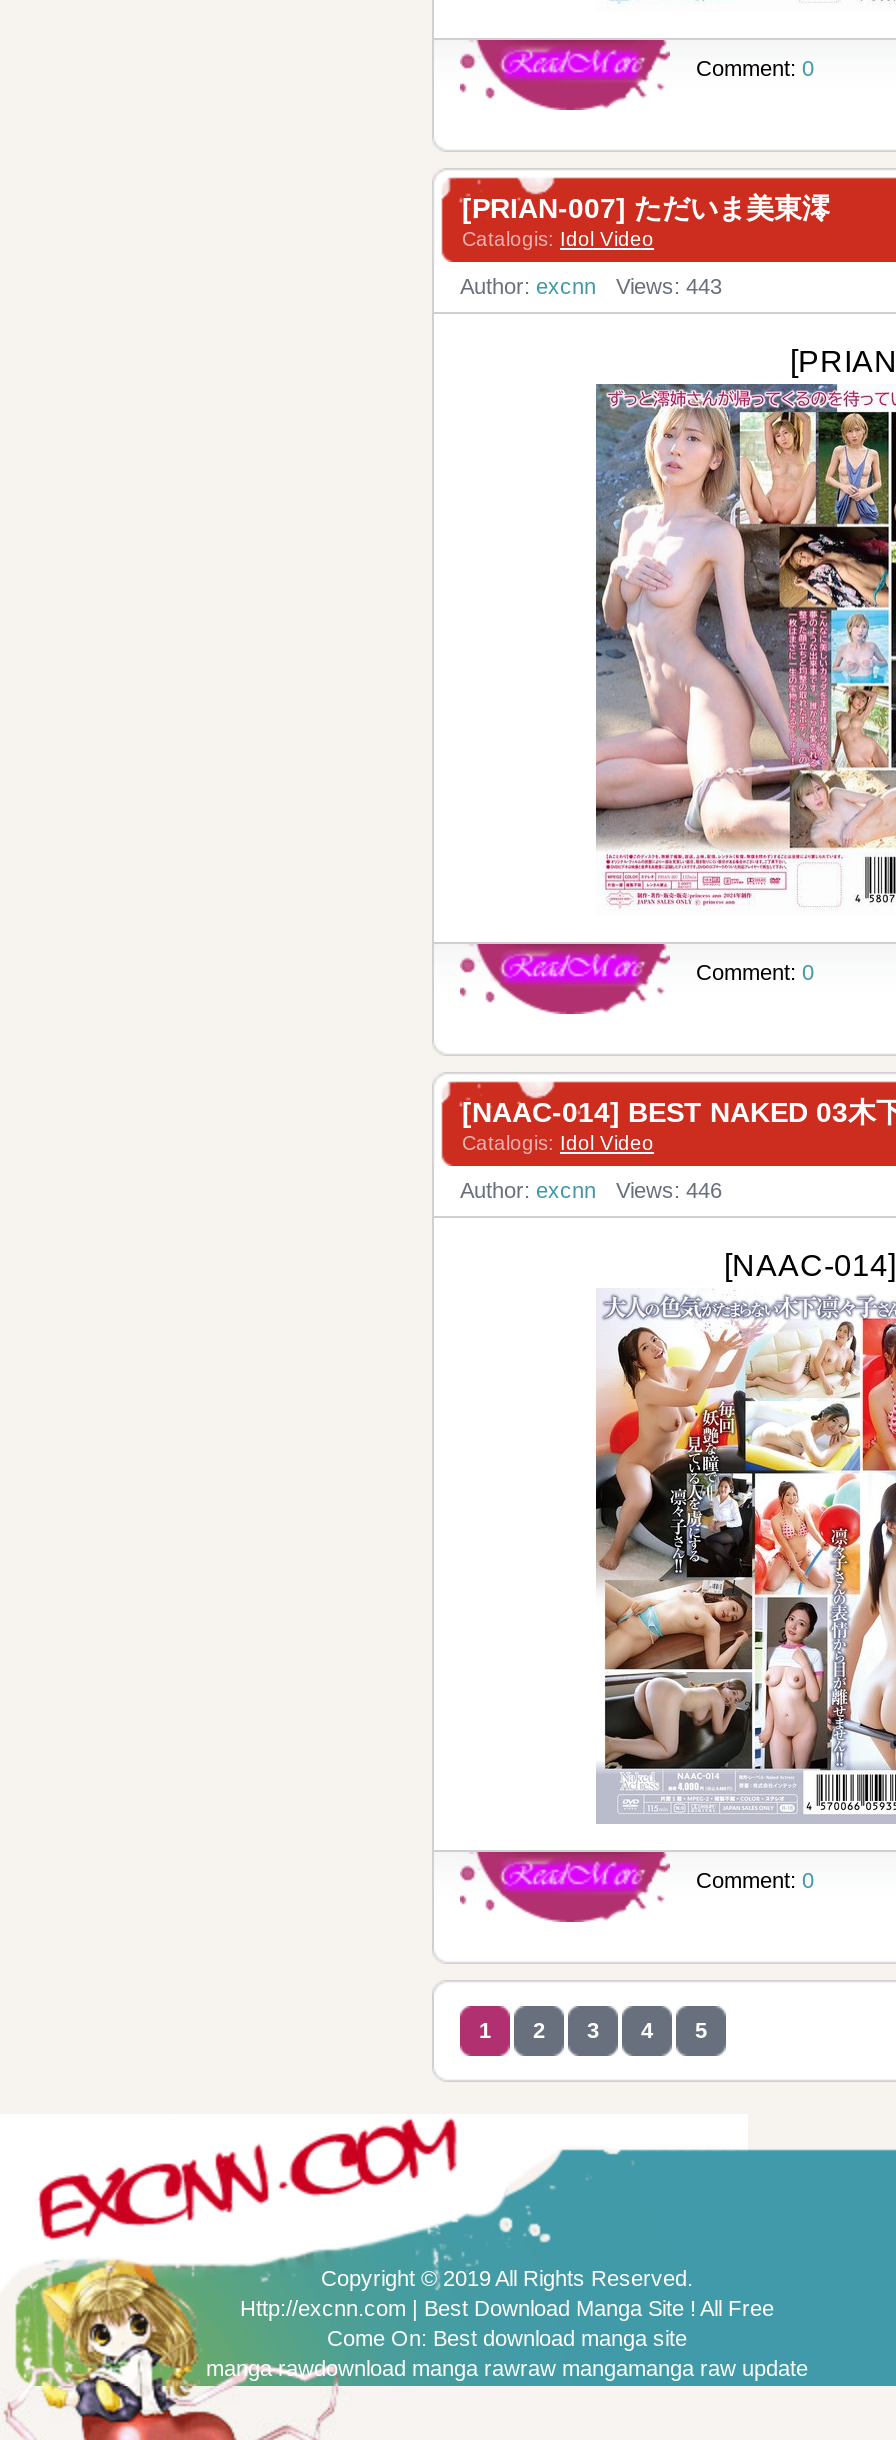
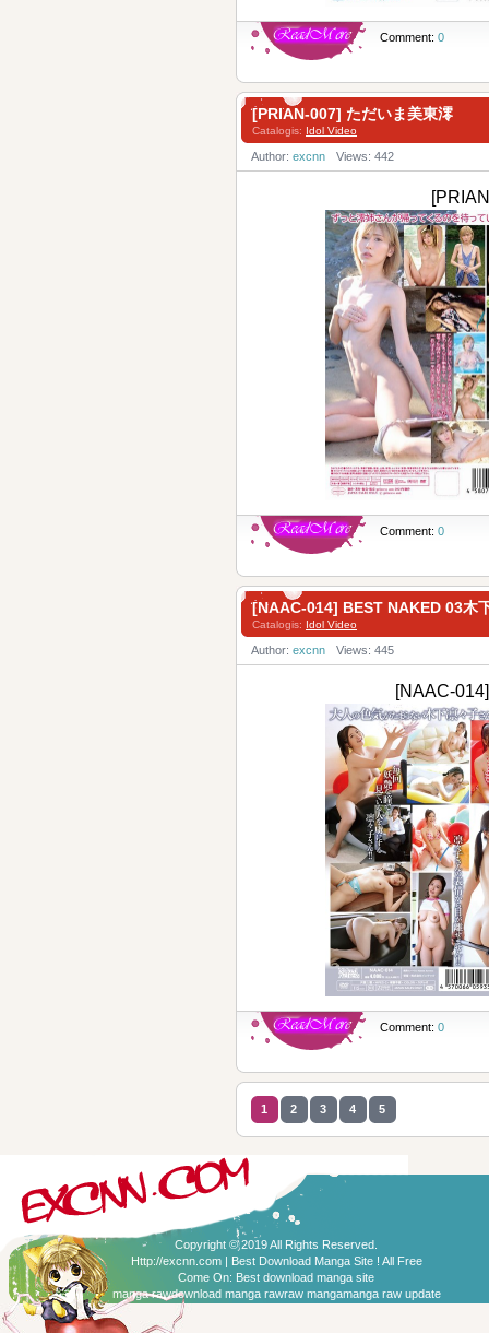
- Author: excnn Views: 443
+ Author: excnn Views: 442

- Author: excnn Views: 446
+ Author: excnn Views: 445
